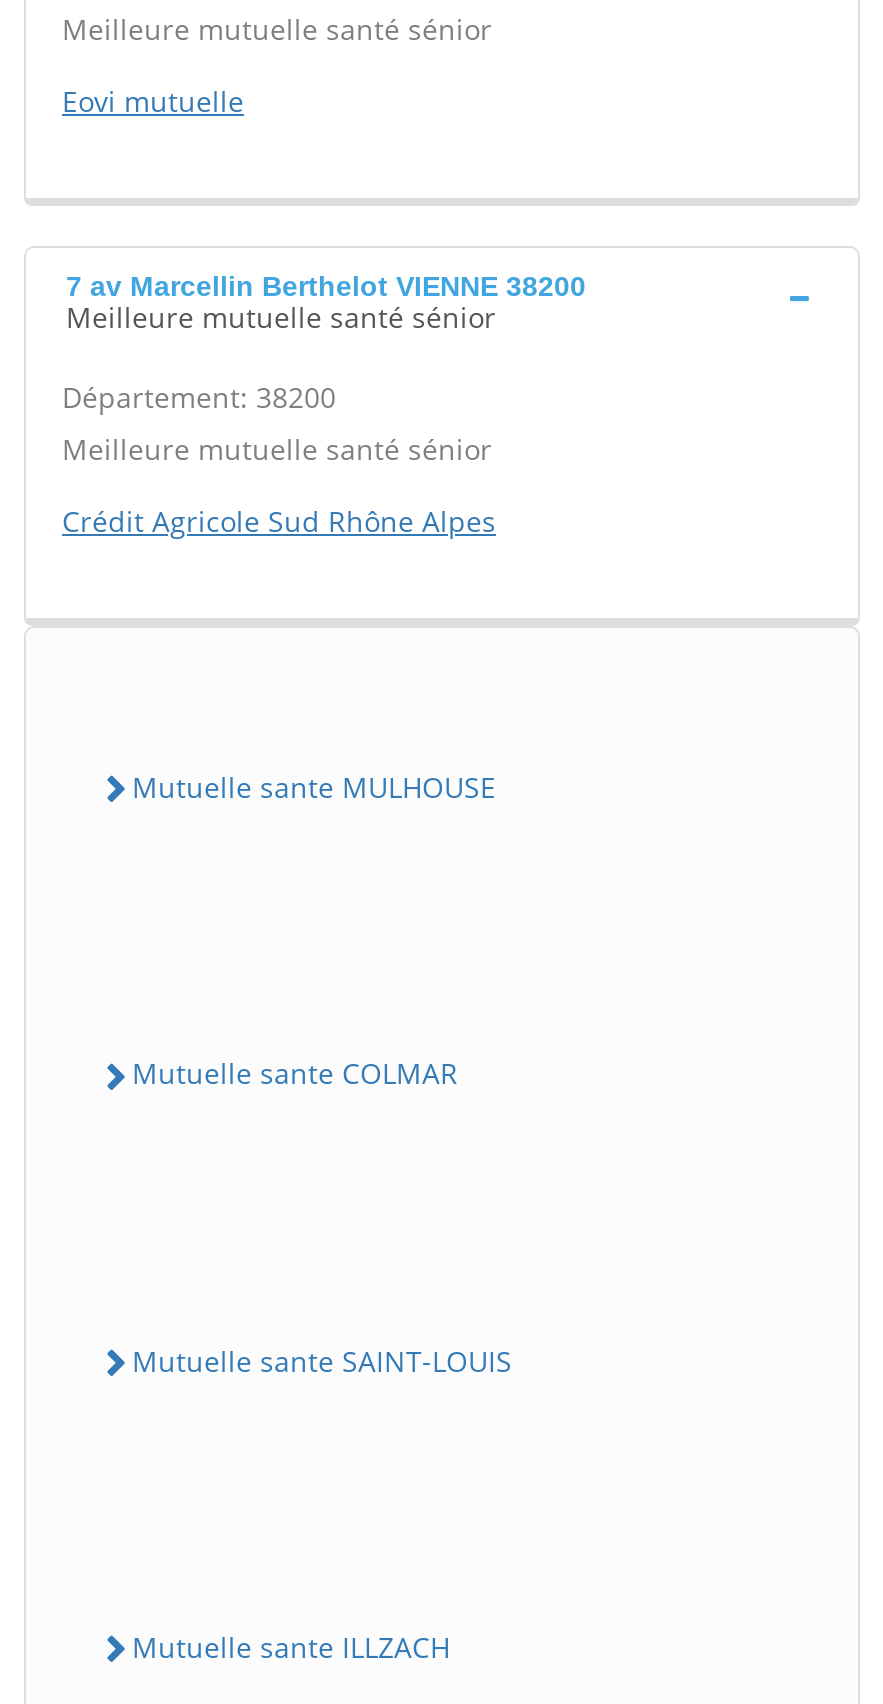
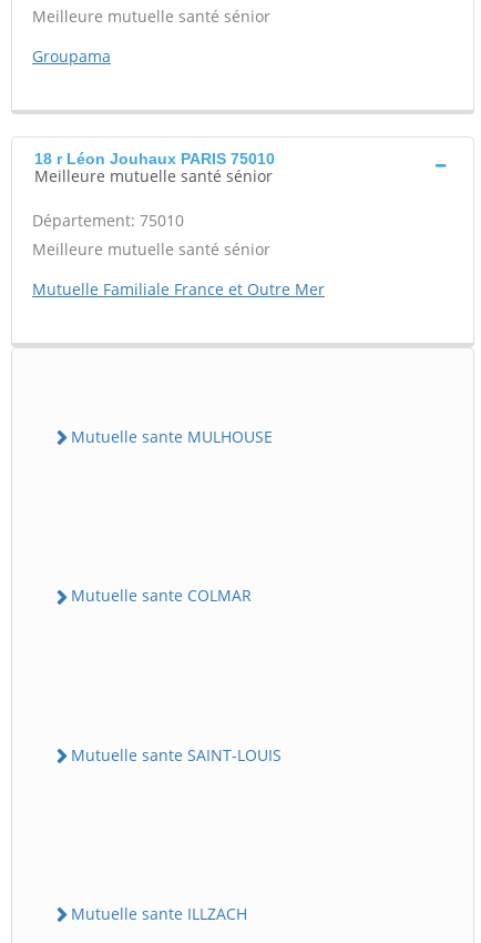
- Eovi mutuelle
+ Groupama

- 7 av Marcellin Berthelot VIENNE 38200
+ 18 r Léon Jouhaux PARIS 75010

- Département: 38200
+ Département: 75010

- Crédit Agricole Sud Rhône Alpes
+ Mutuelle Familiale France et Outre Mer
